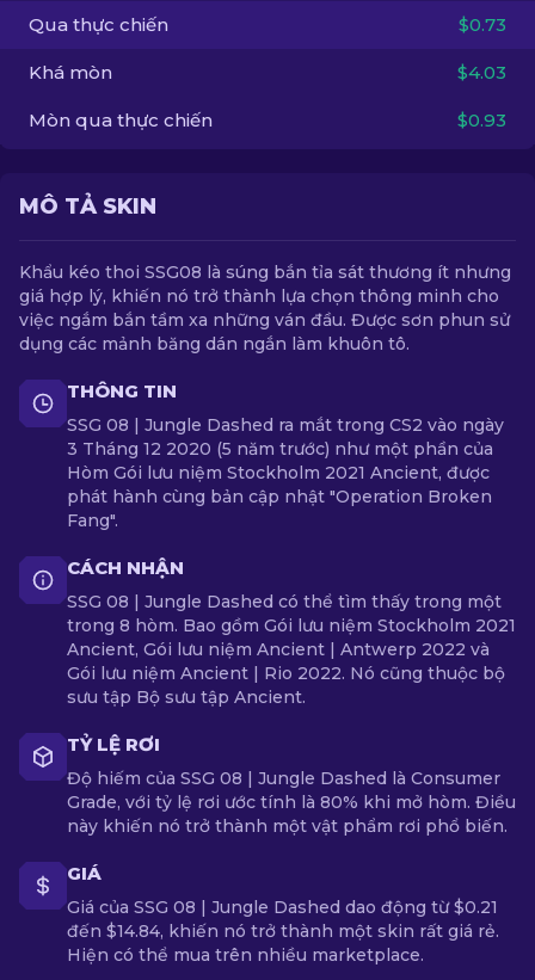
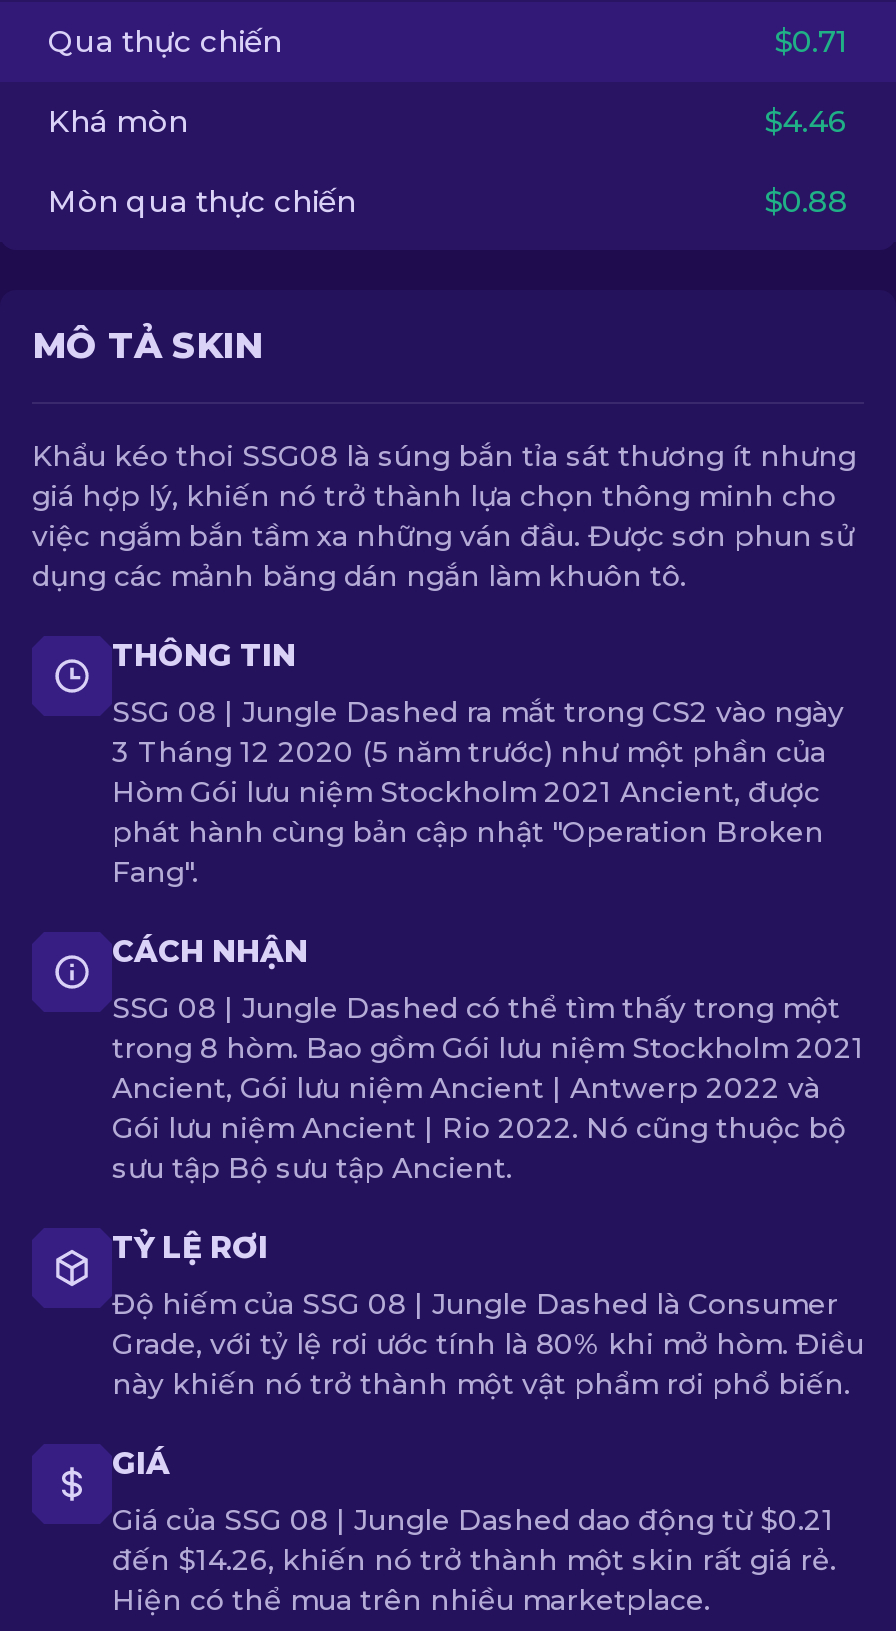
- $0.73
+ $0.71

- $4.03
+ $4.46

- $0.93
+ $0.88

- đến $14.84, khiến nó trở thành một skin rất giá rẻ.
+ đến $14.26, khiến nó trở thành một skin rất giá rẻ.
